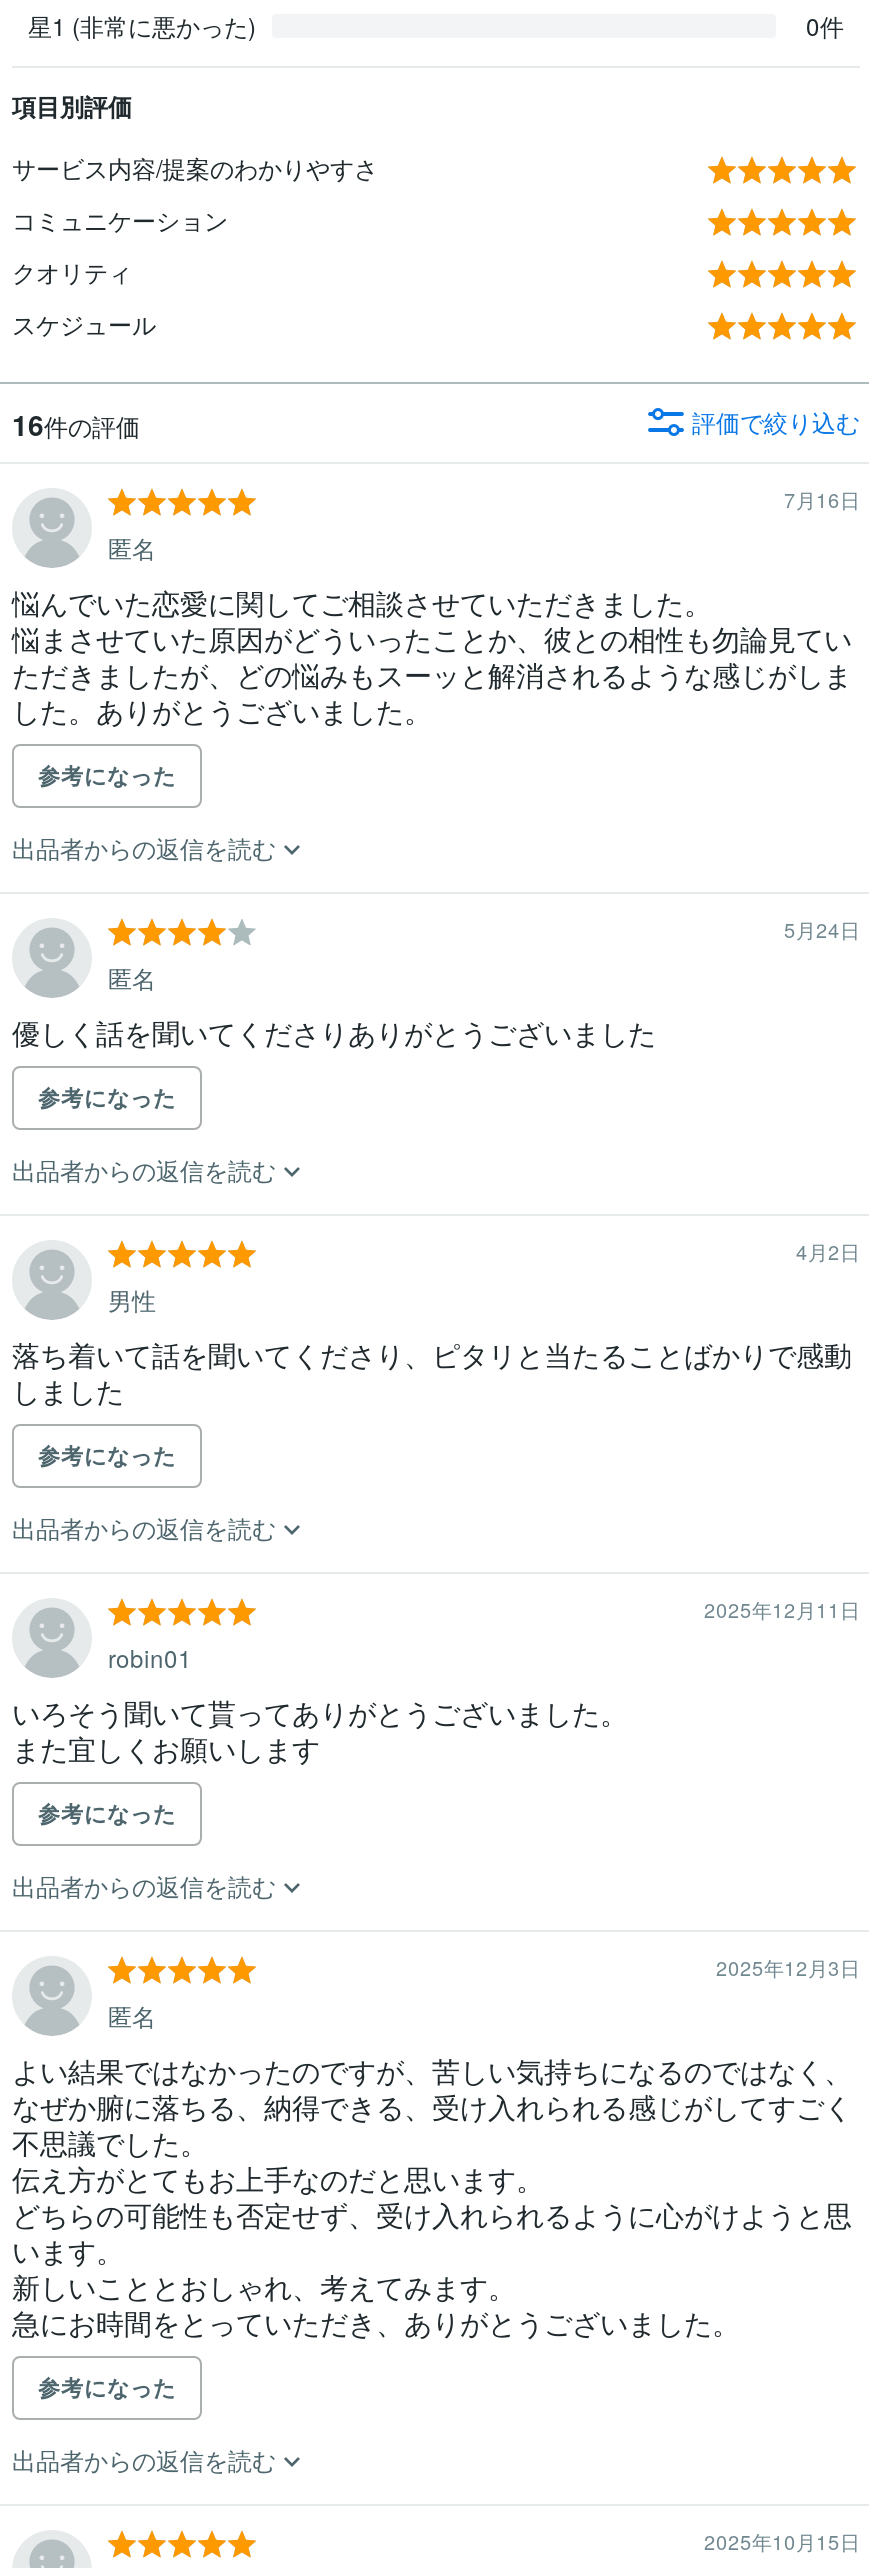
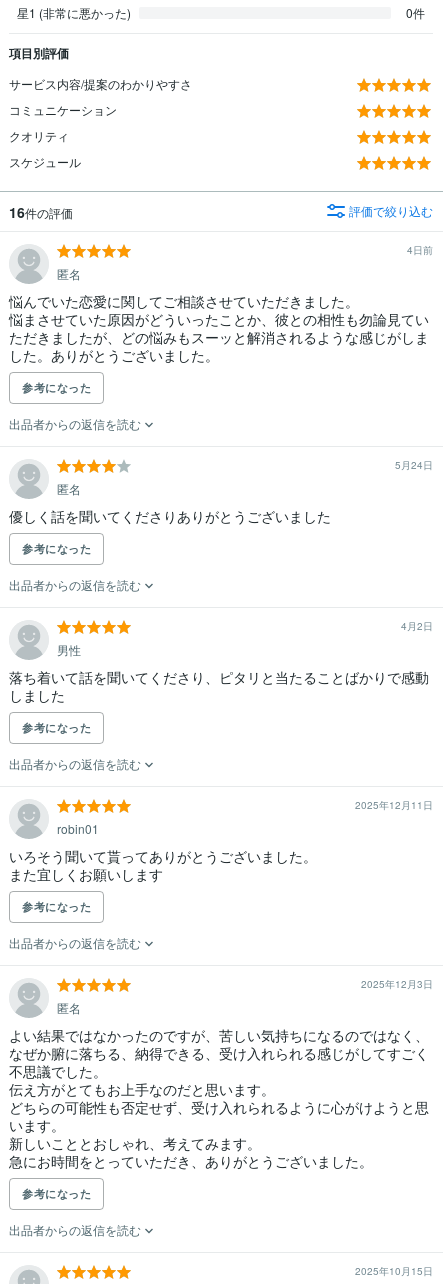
- 7月16日
+ 4日前
